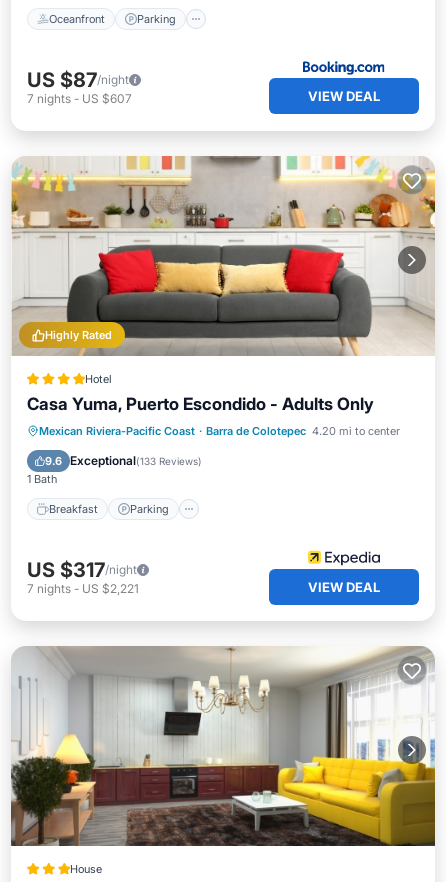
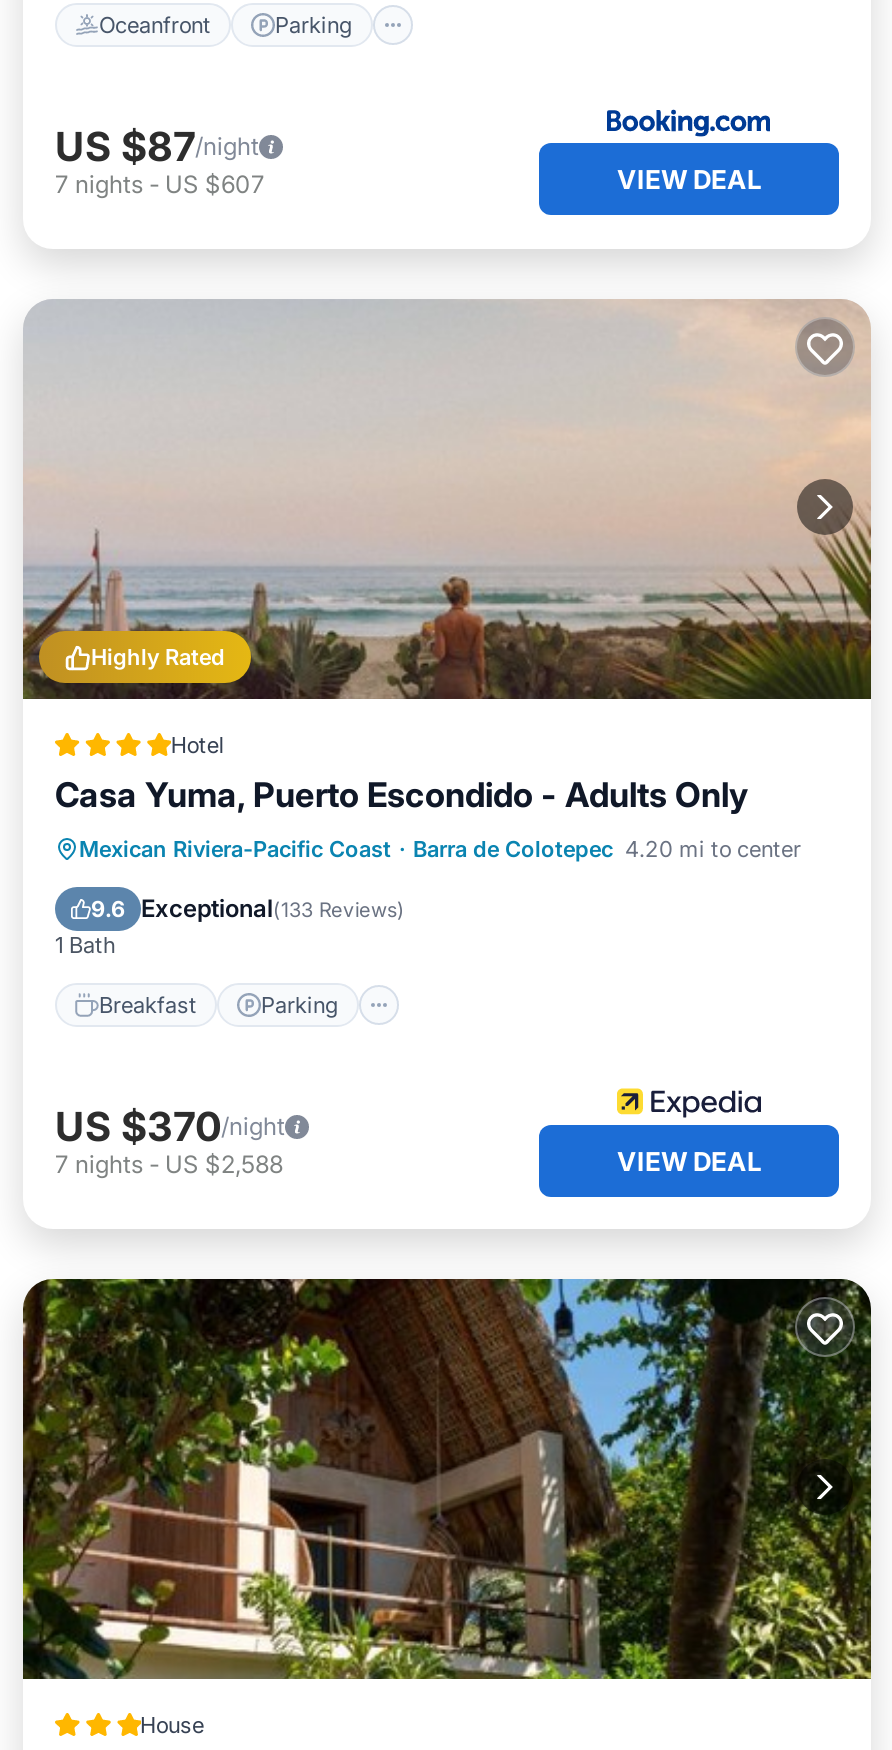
- [image]
+ [image]

- US $317/night
+ US $370/night

- 7 nights - US $2,221
+ 7 nights - US $2,588

- [image]
+ [image]
